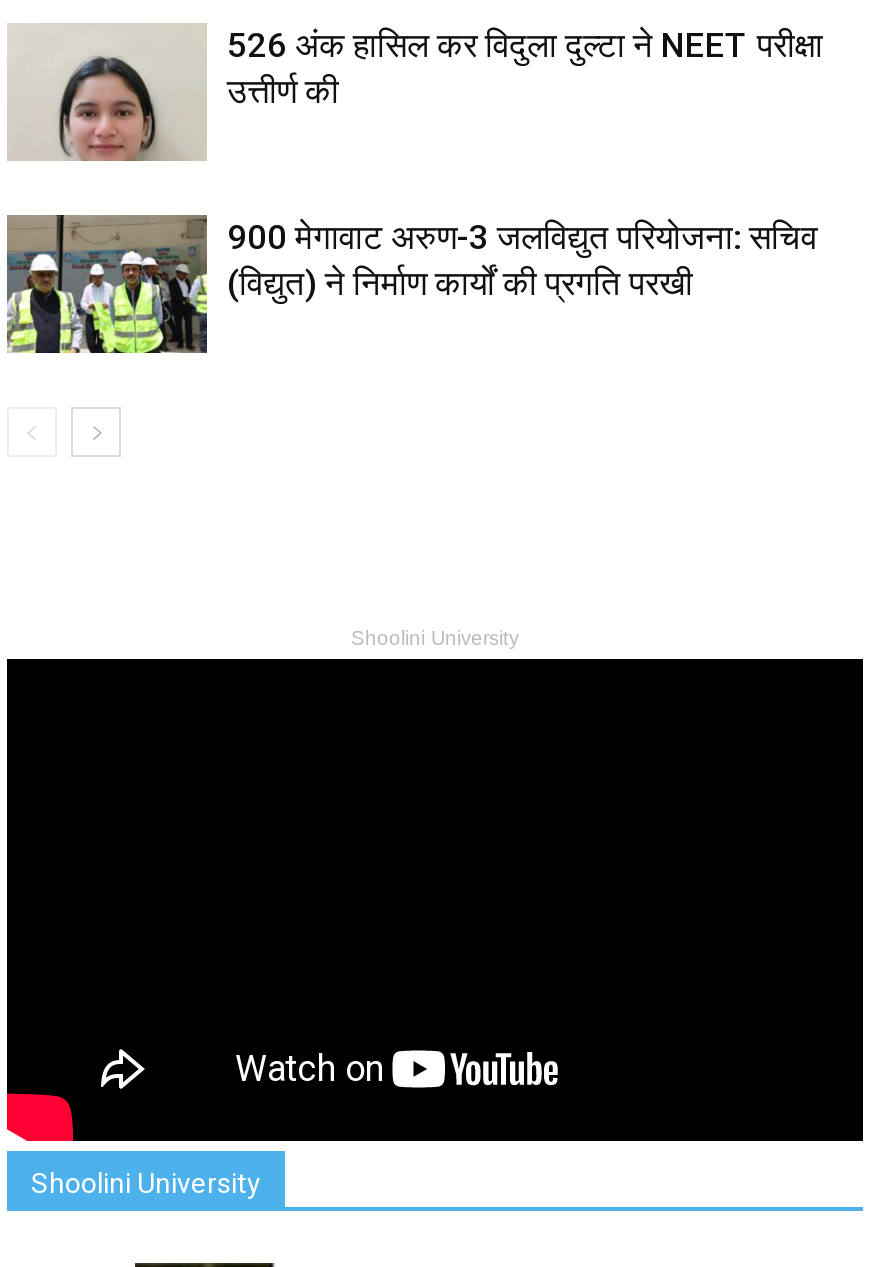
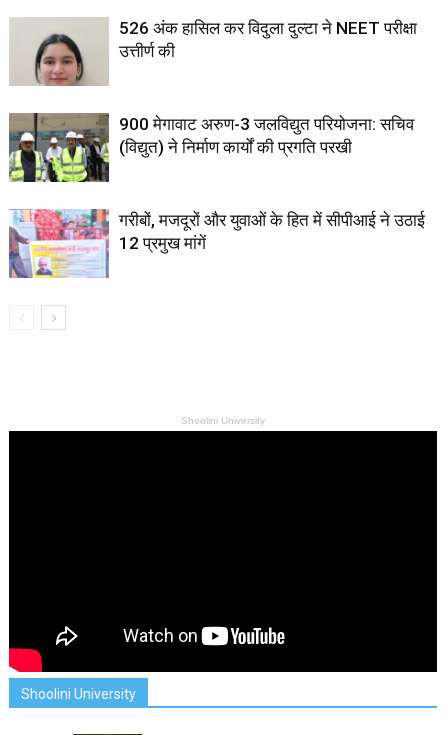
+ [image]
+ गरीबों, मजदूरों और युवाओं के हित में सीपीआई ने उठाई
+ 12 प्रमुख मांगें
